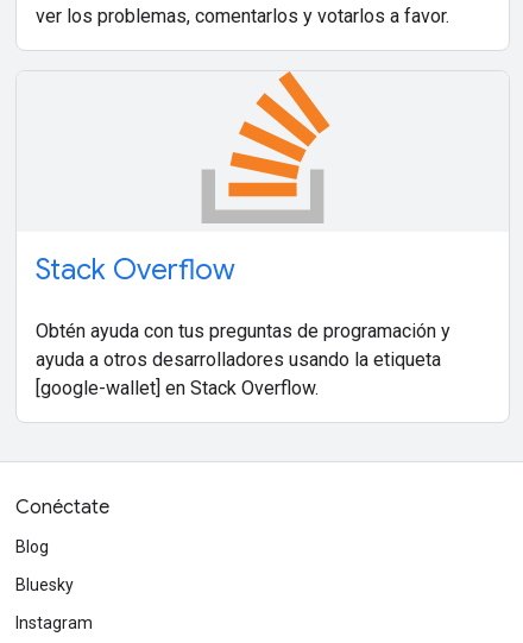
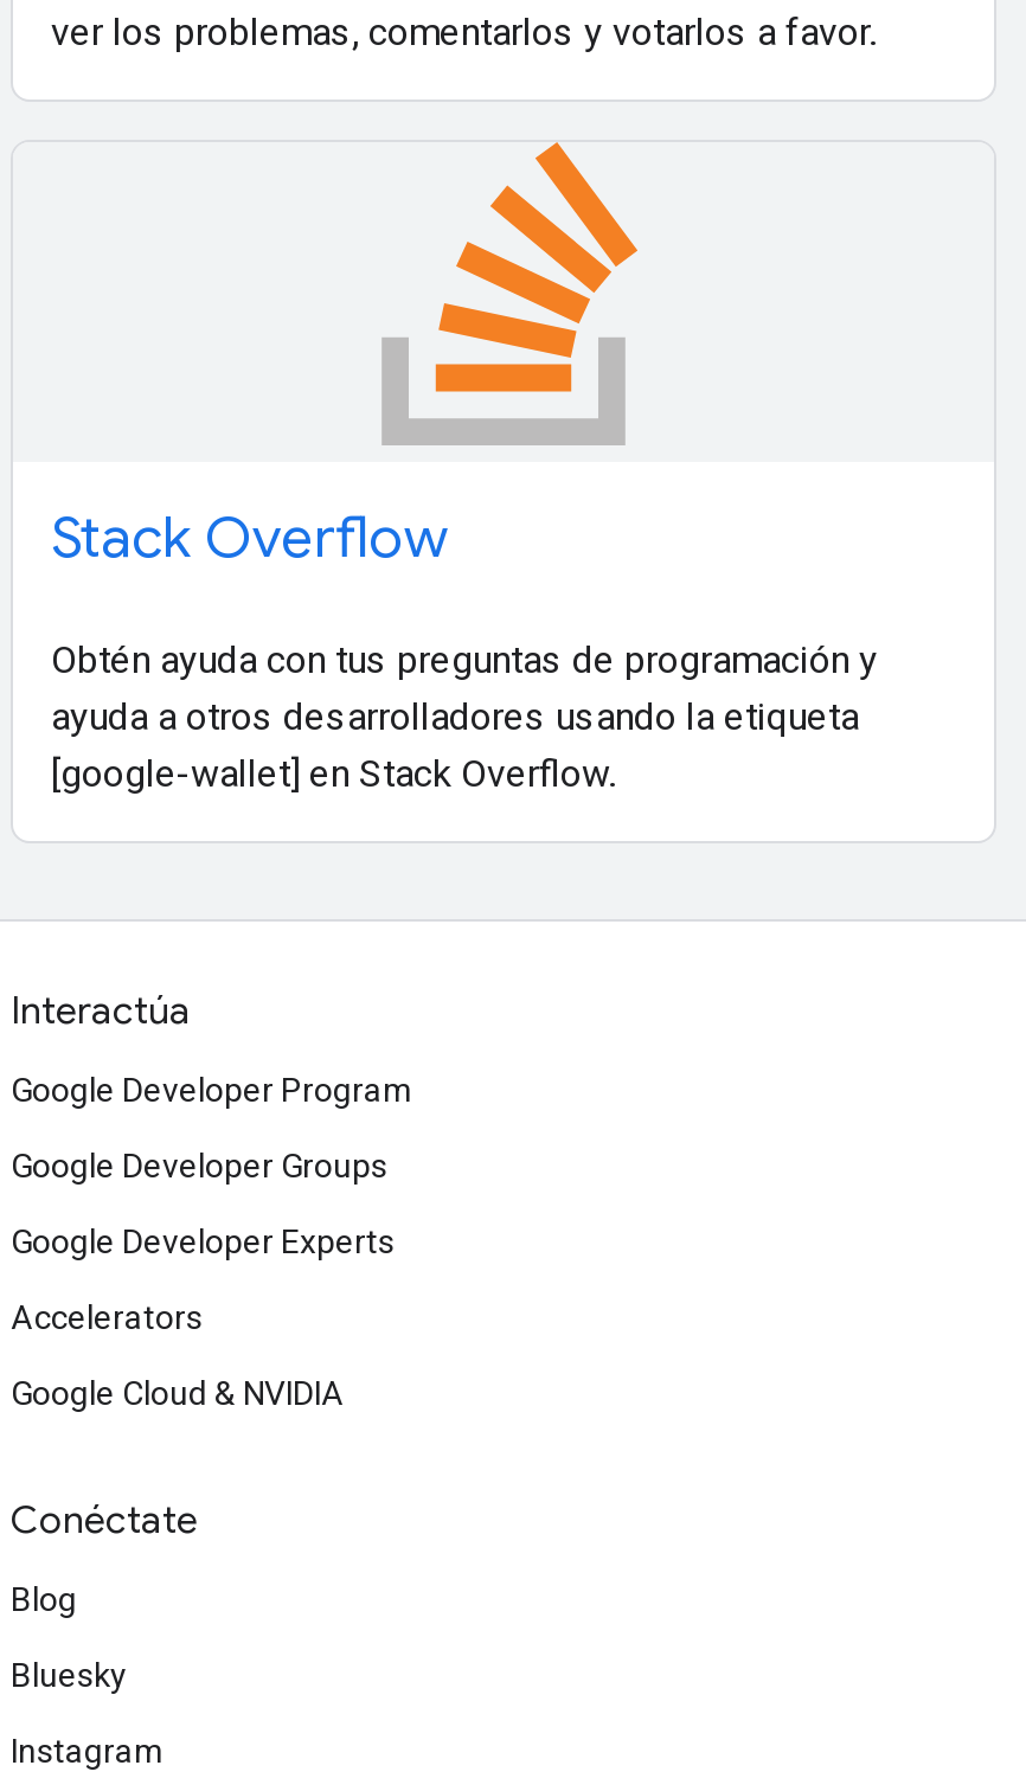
+ Interactúa
+ Google Developer Program
+ Google Developer Groups
+ Google Developer Experts
+ Accelerators
+ Google Cloud & NVIDIA
